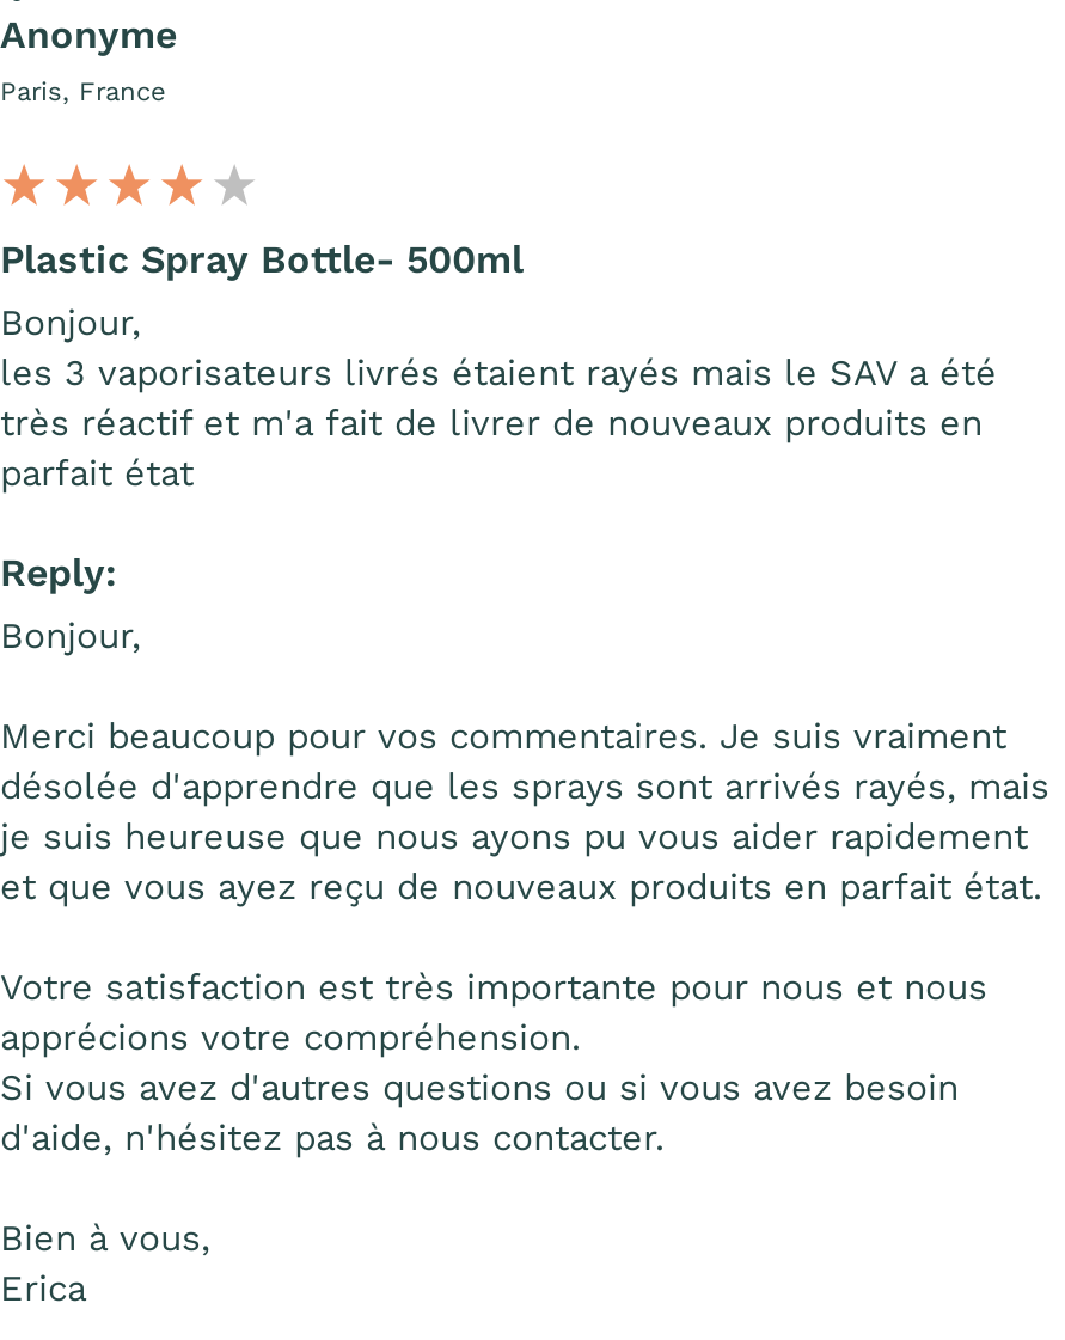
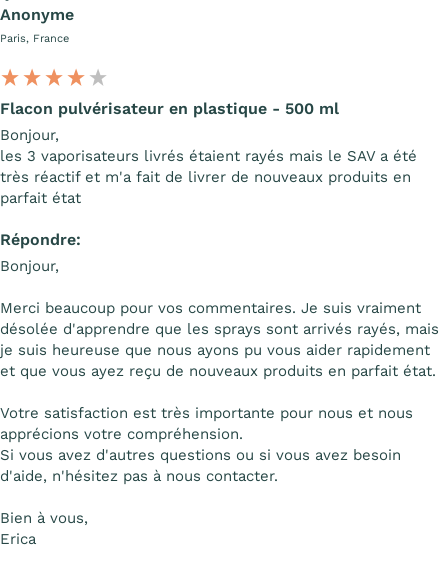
- Plastic Spray Bottle- 500ml
+ Flacon pulvérisateur en plastique - 500 ml

- Reply:
+ Répondre:
